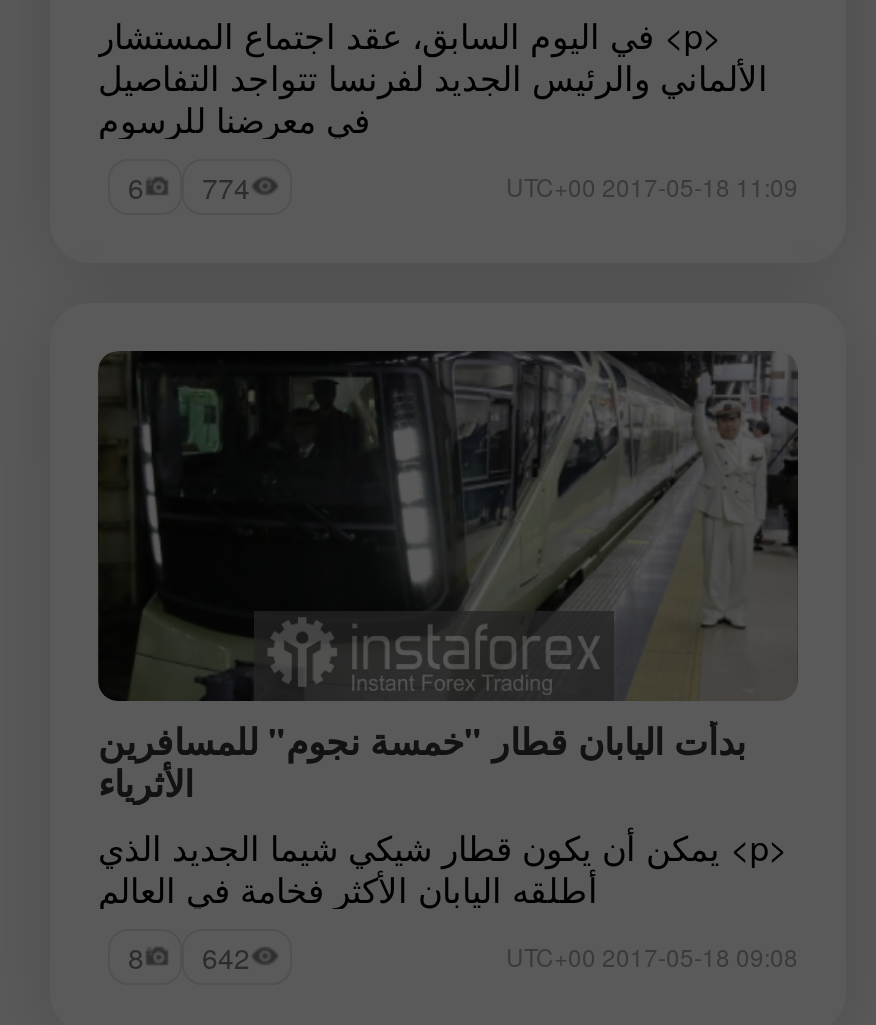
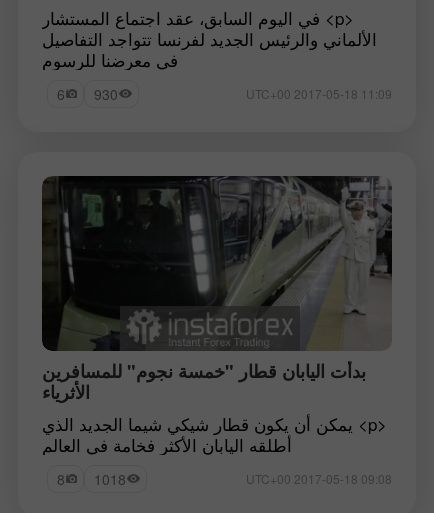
- 6 774
+ 6 930

- 8 642
+ 8 1018
